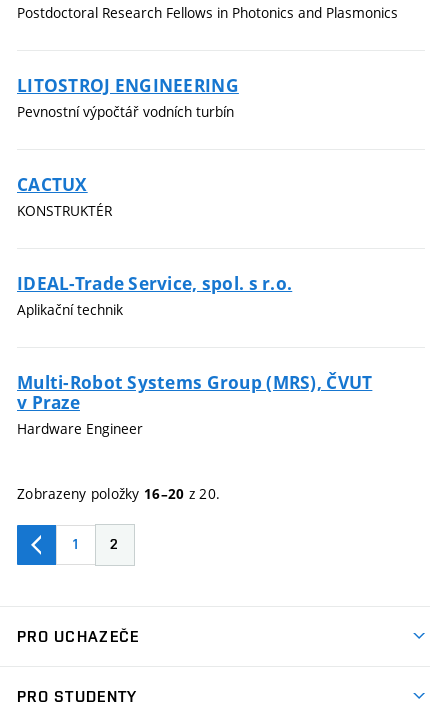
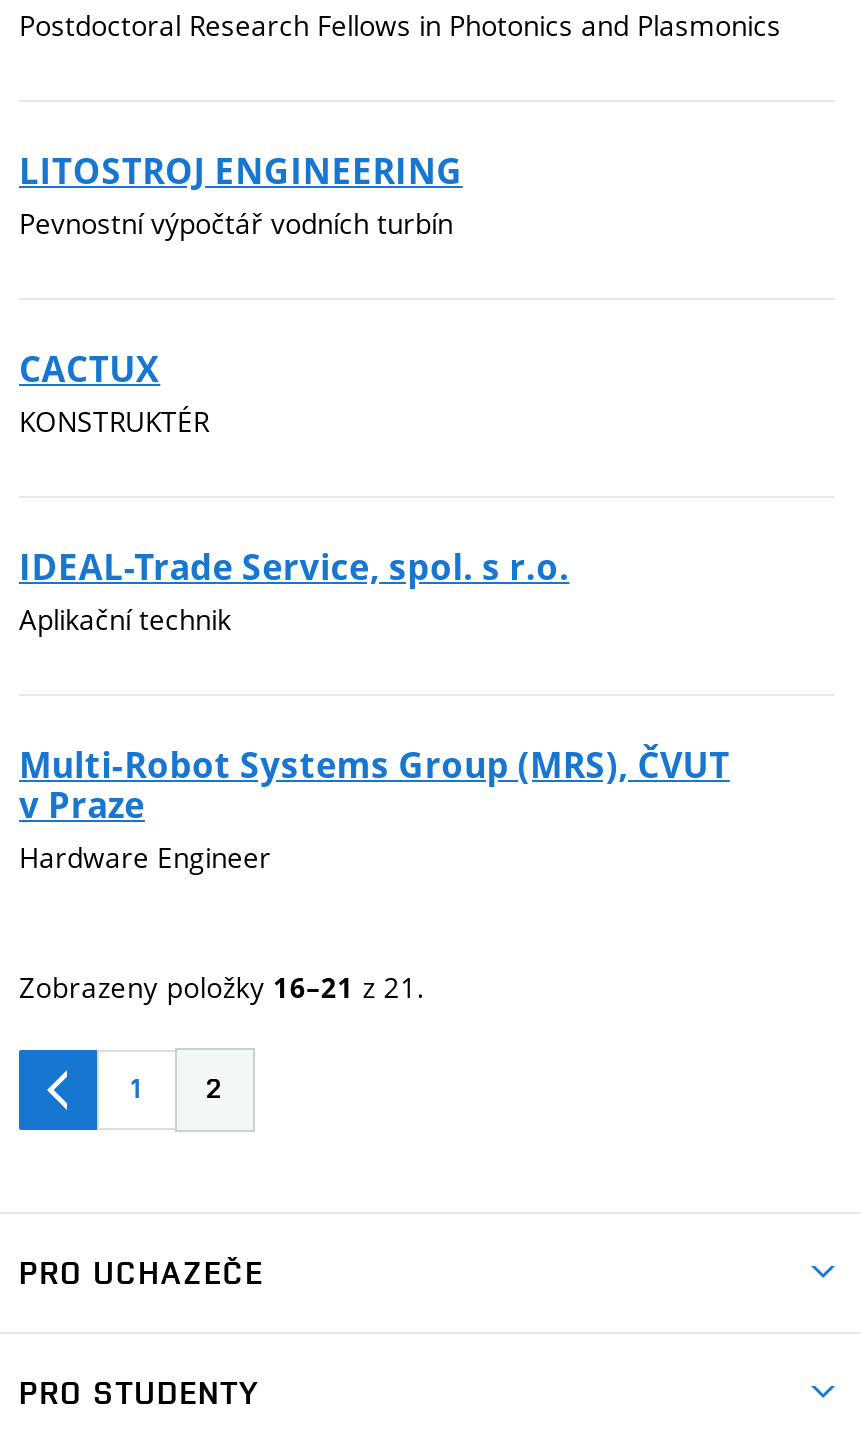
- Zobrazeny položky 16–20 z 20.
+ Zobrazeny položky 16–21 z 21.
